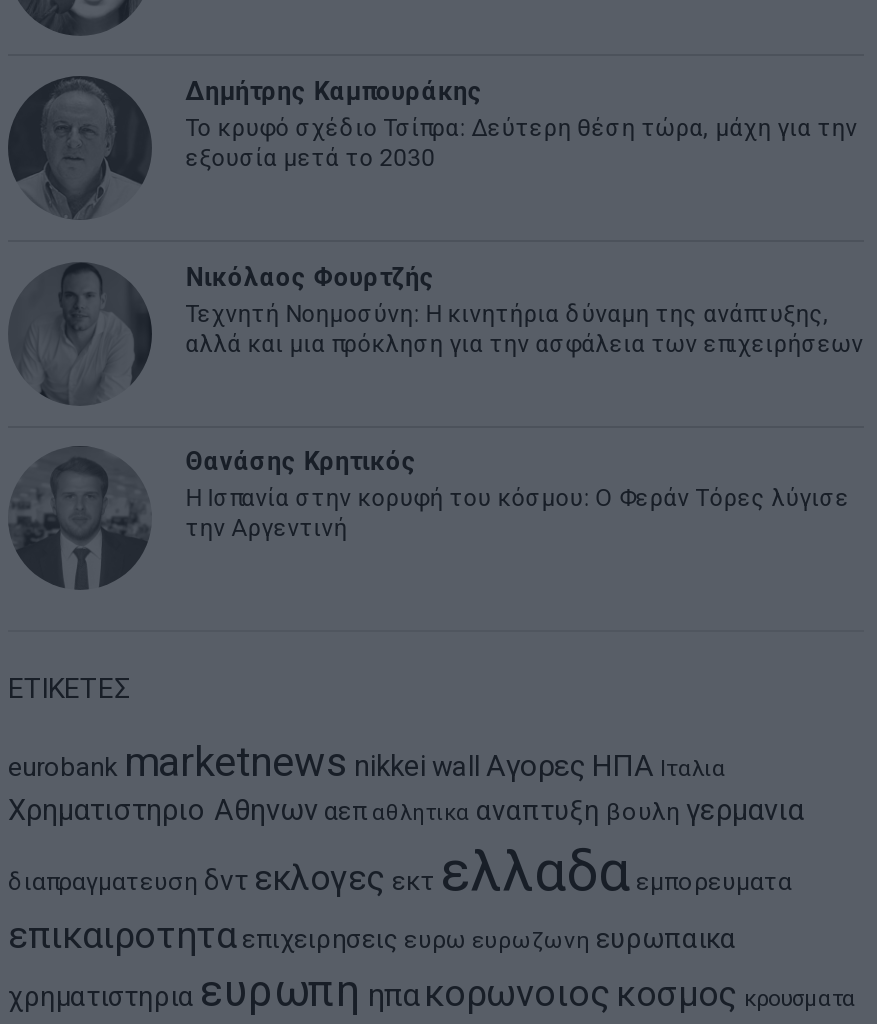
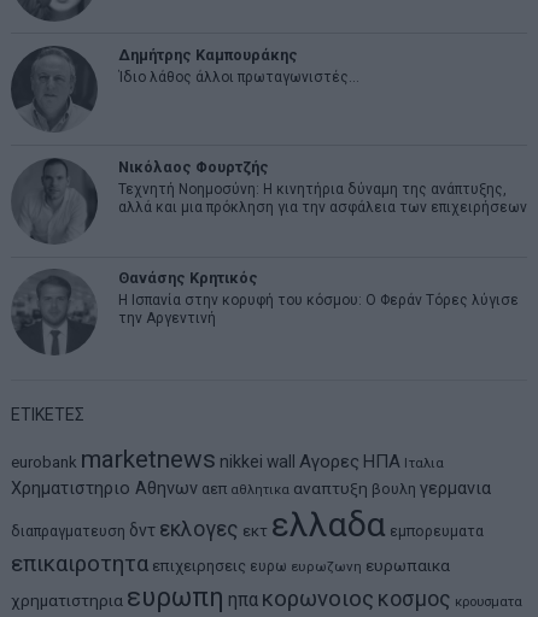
- Το κρυφό σχέδιο Τσίπρα: Δεύτερη θέση τώρα, μάχη για την
- εξουσία μετά το 2030
+ Ίδιο λάθος άλλοι πρωταγωνιστές…
